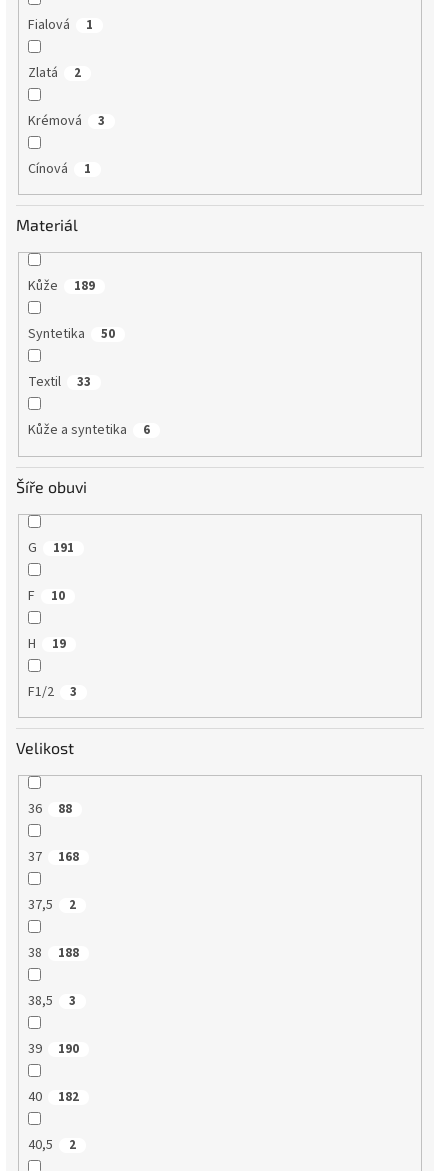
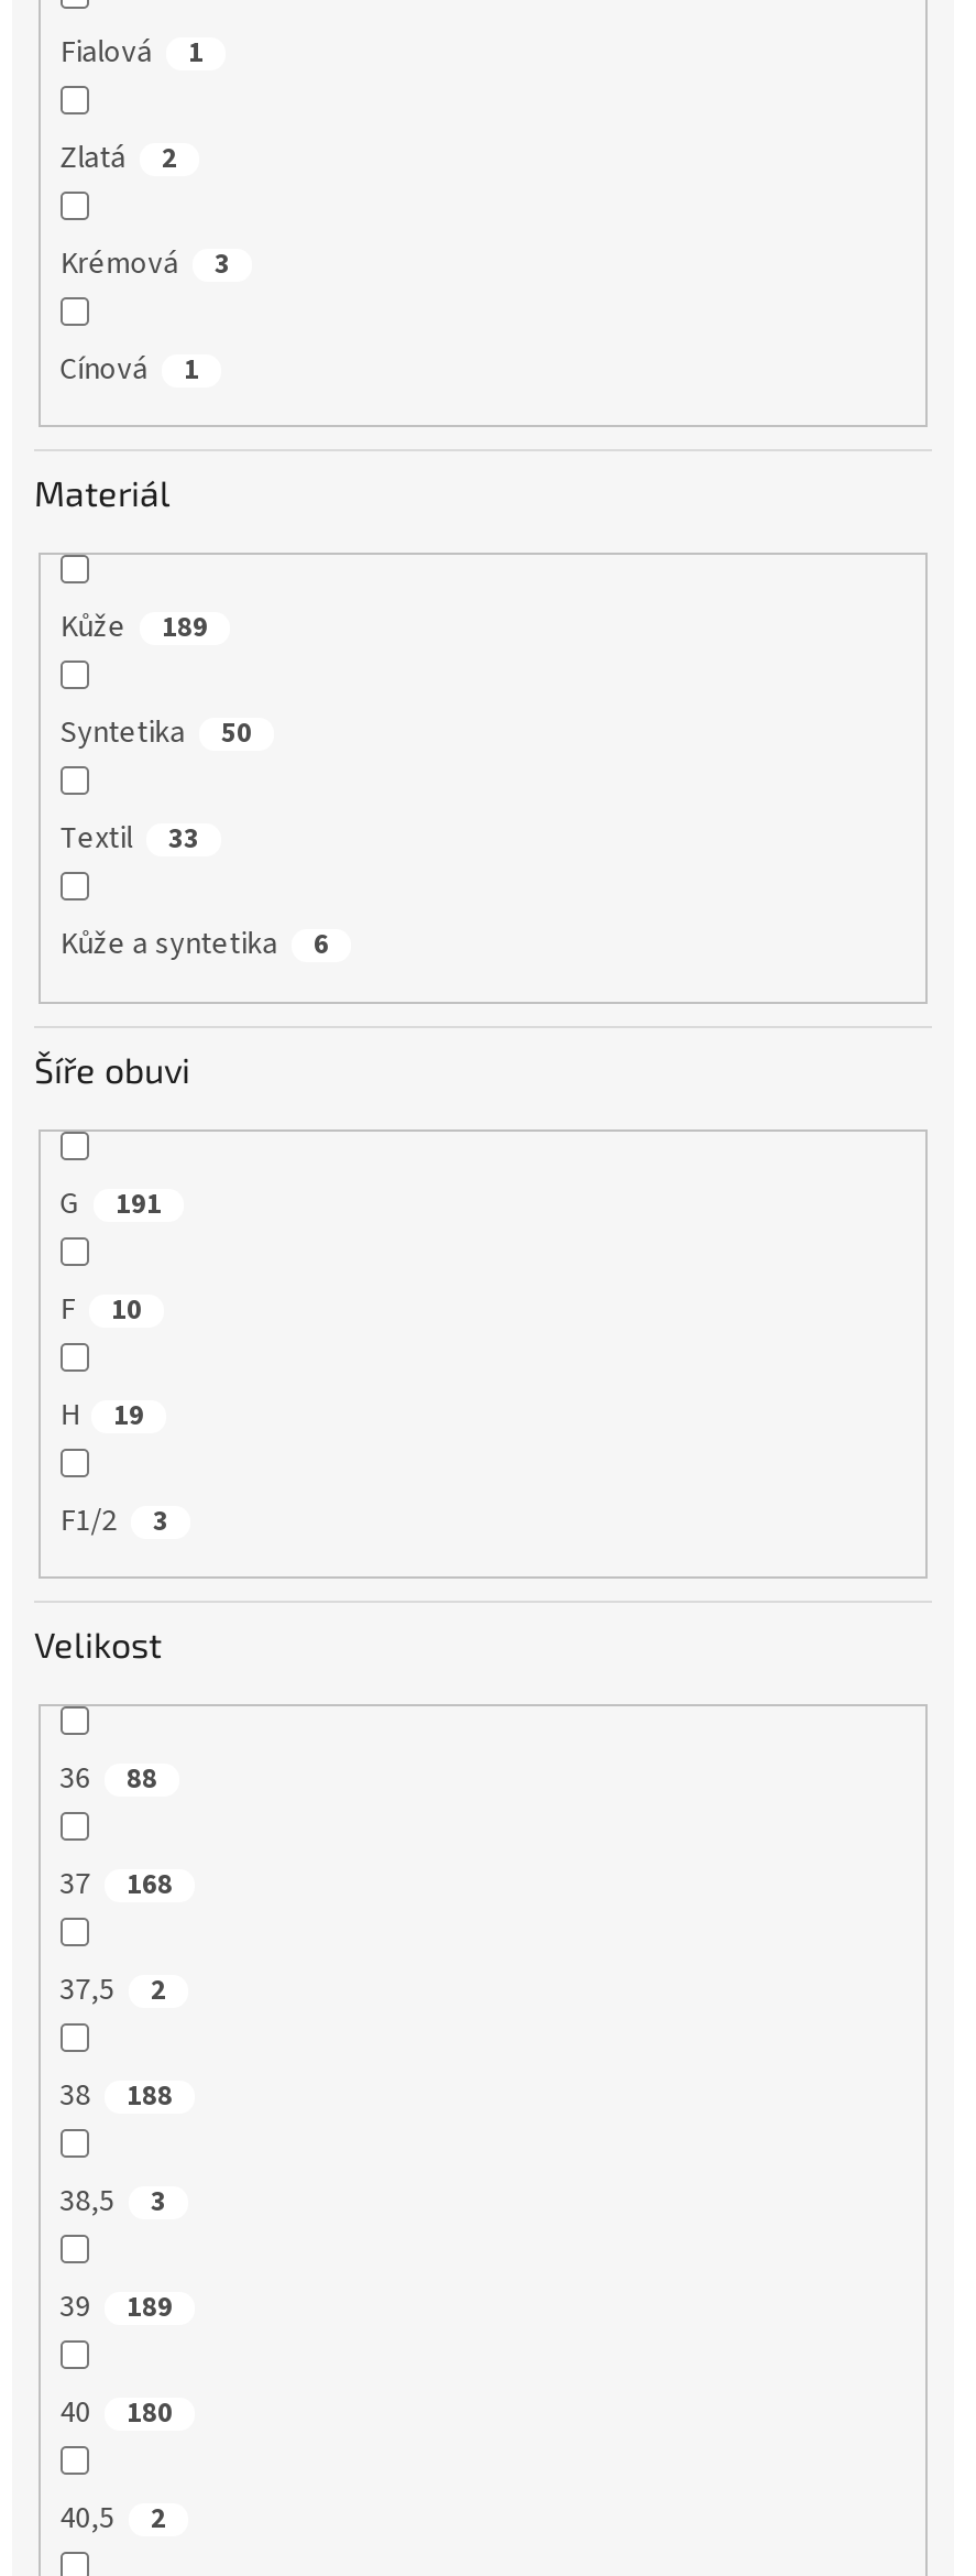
- 39 190
+ 39 189

- 40 182
+ 40 180
